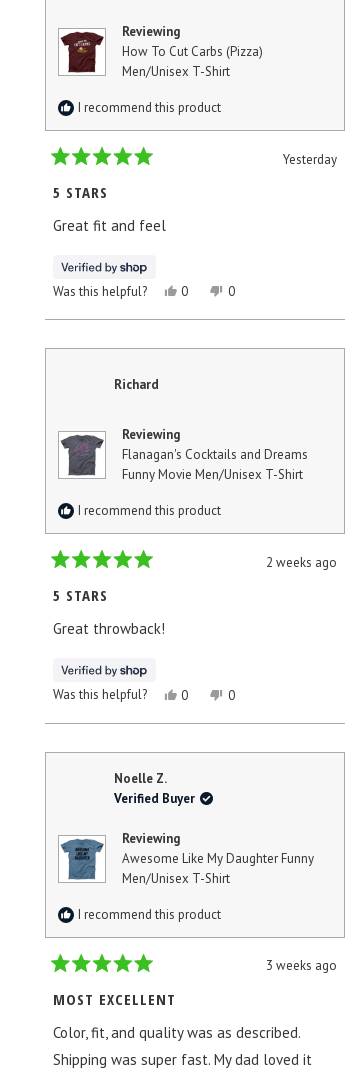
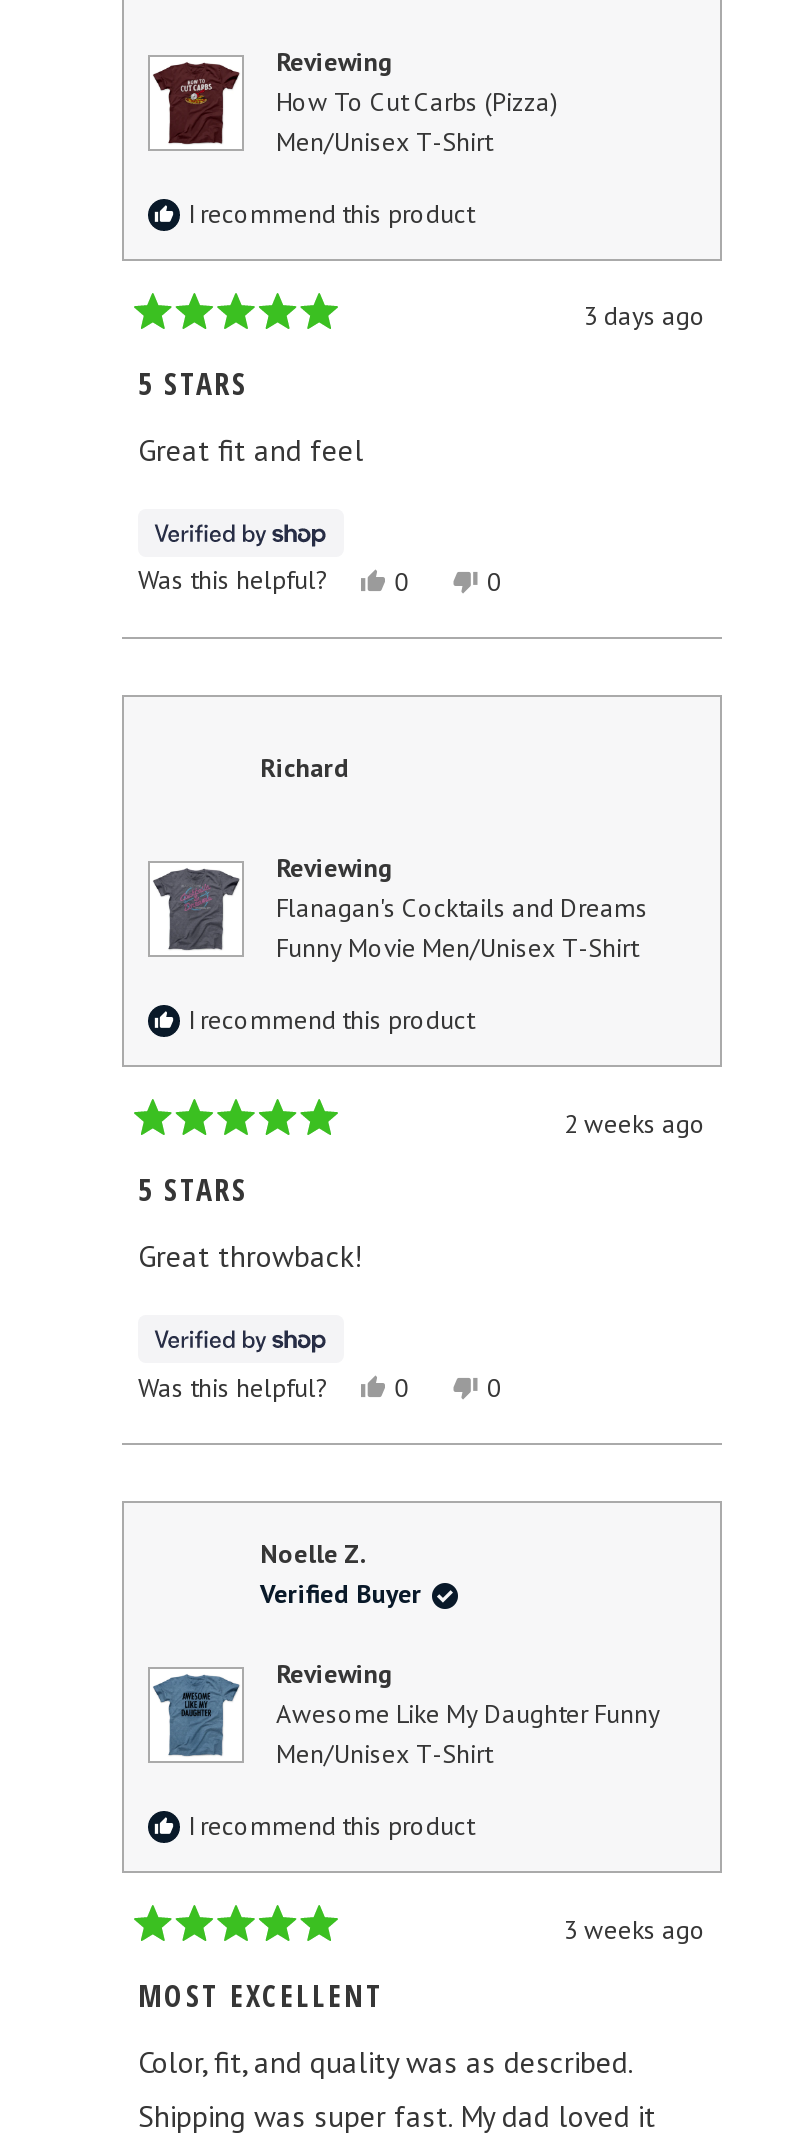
- Yesterday
+ 3 days ago
